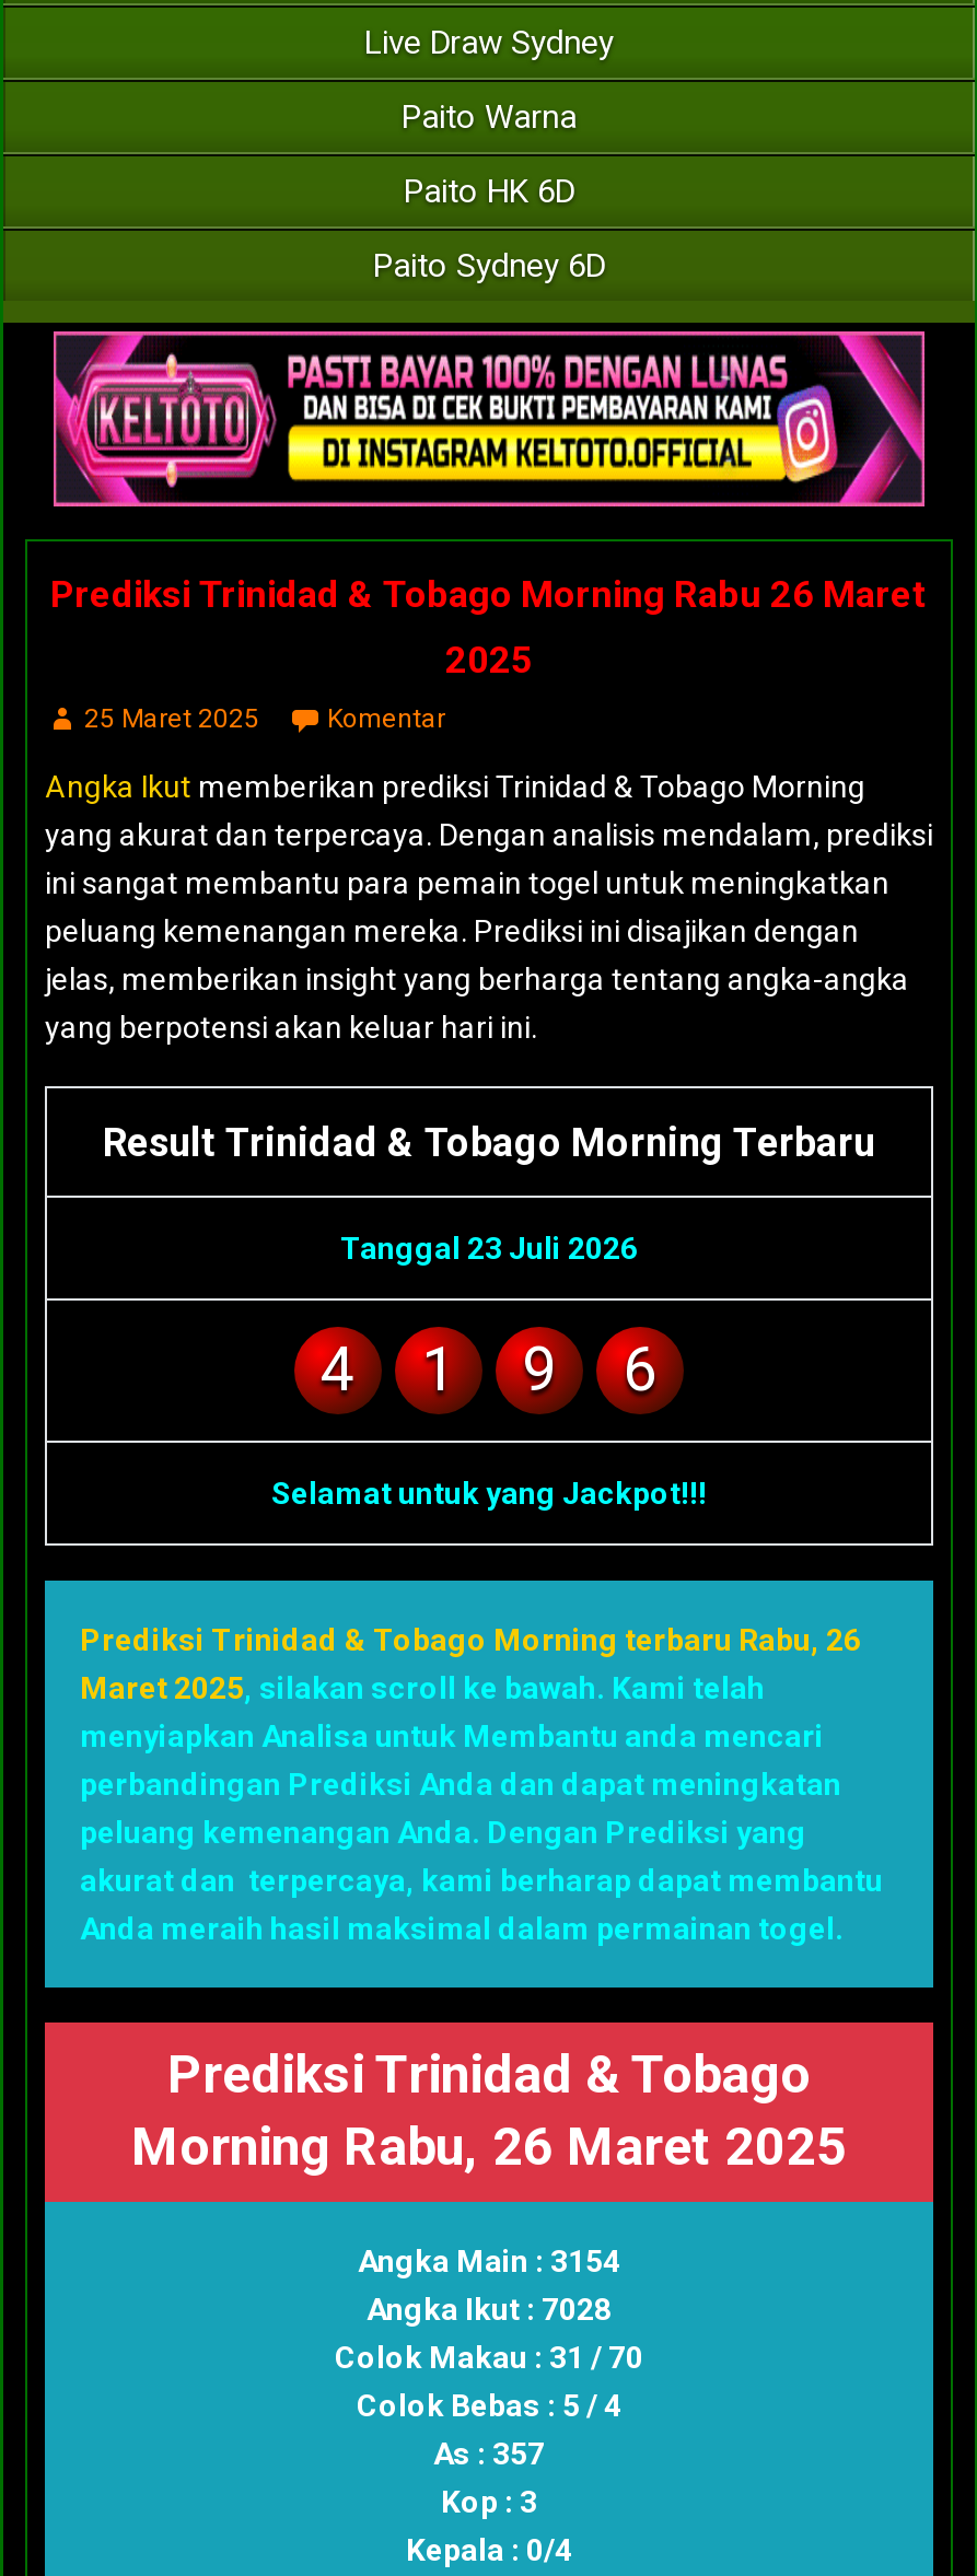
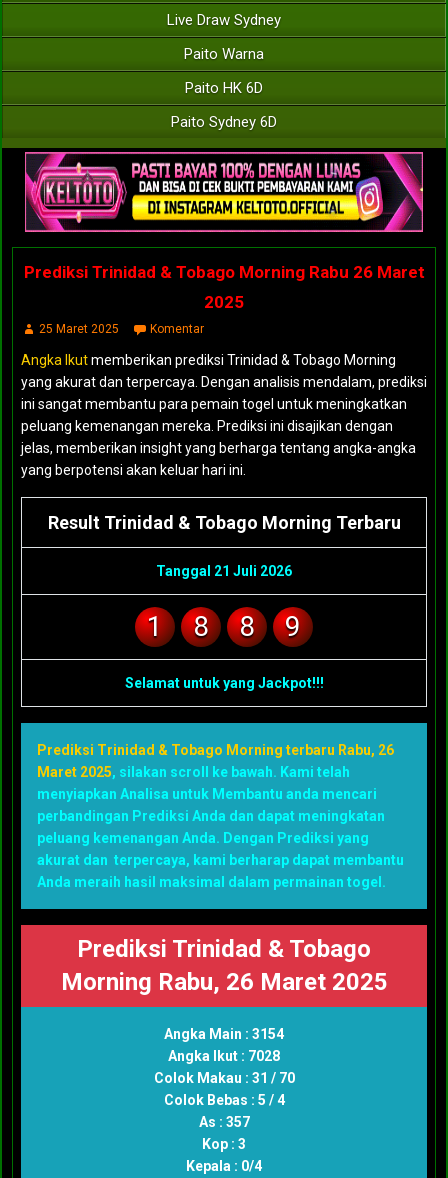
- Tanggal 23 Juli 2026
- 4
+ Tanggal 21 Juli 2026

- 6

+ 8
+ 8
